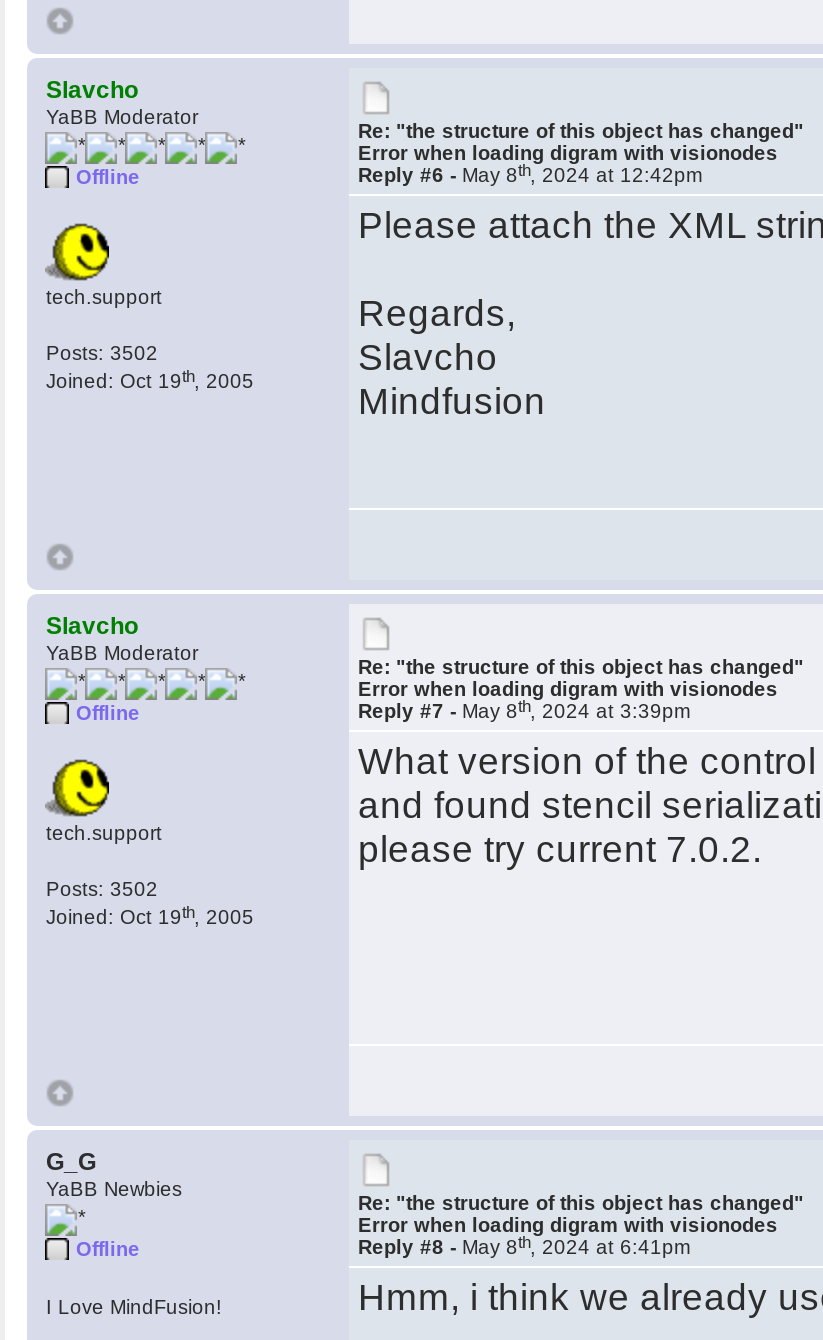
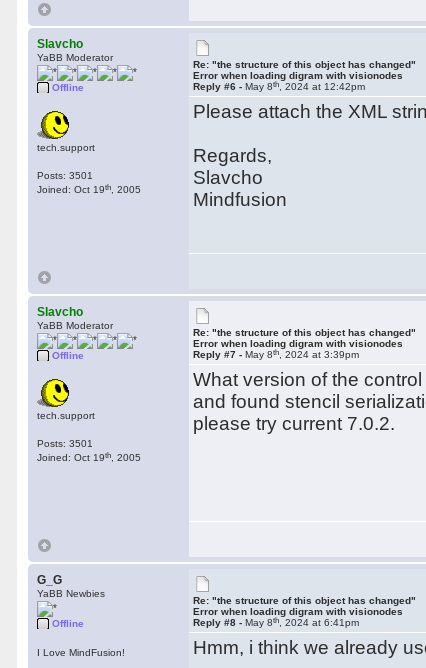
- Posts: 3502
+ Posts: 3501

- Posts: 3502
+ Posts: 3501
